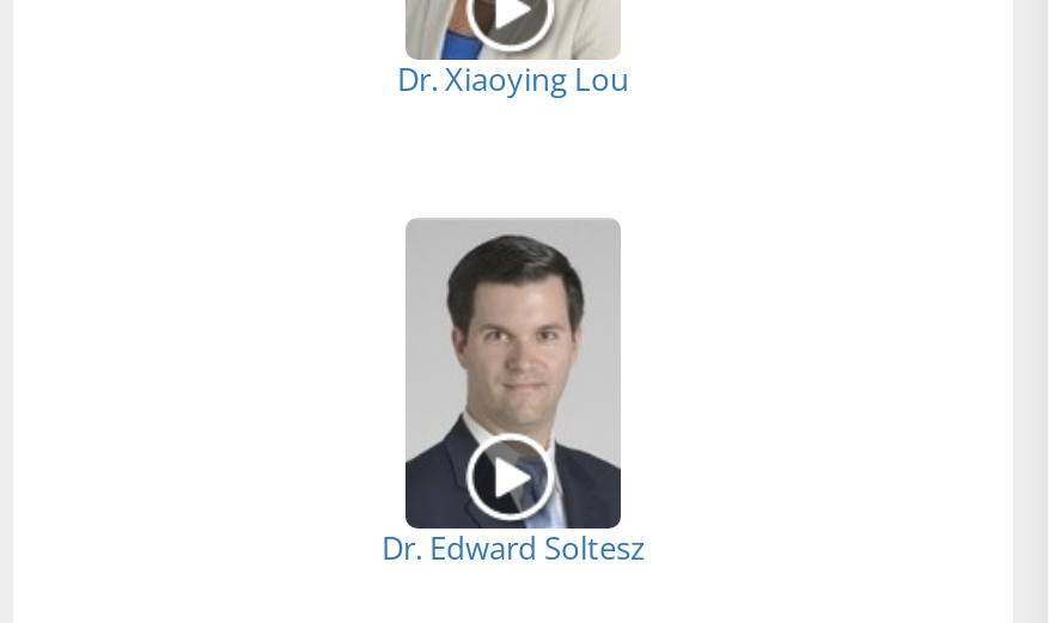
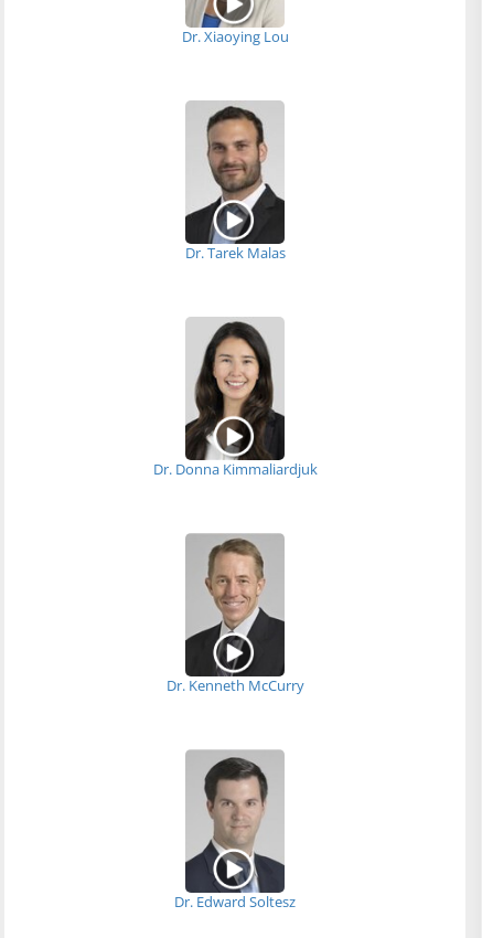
+ [image]
+ Dr. Donna Kimmaliardjuk

+ [image]
+ Dr. Kenneth McCurry

+ [image]
+ Dr. Tarek Malas
